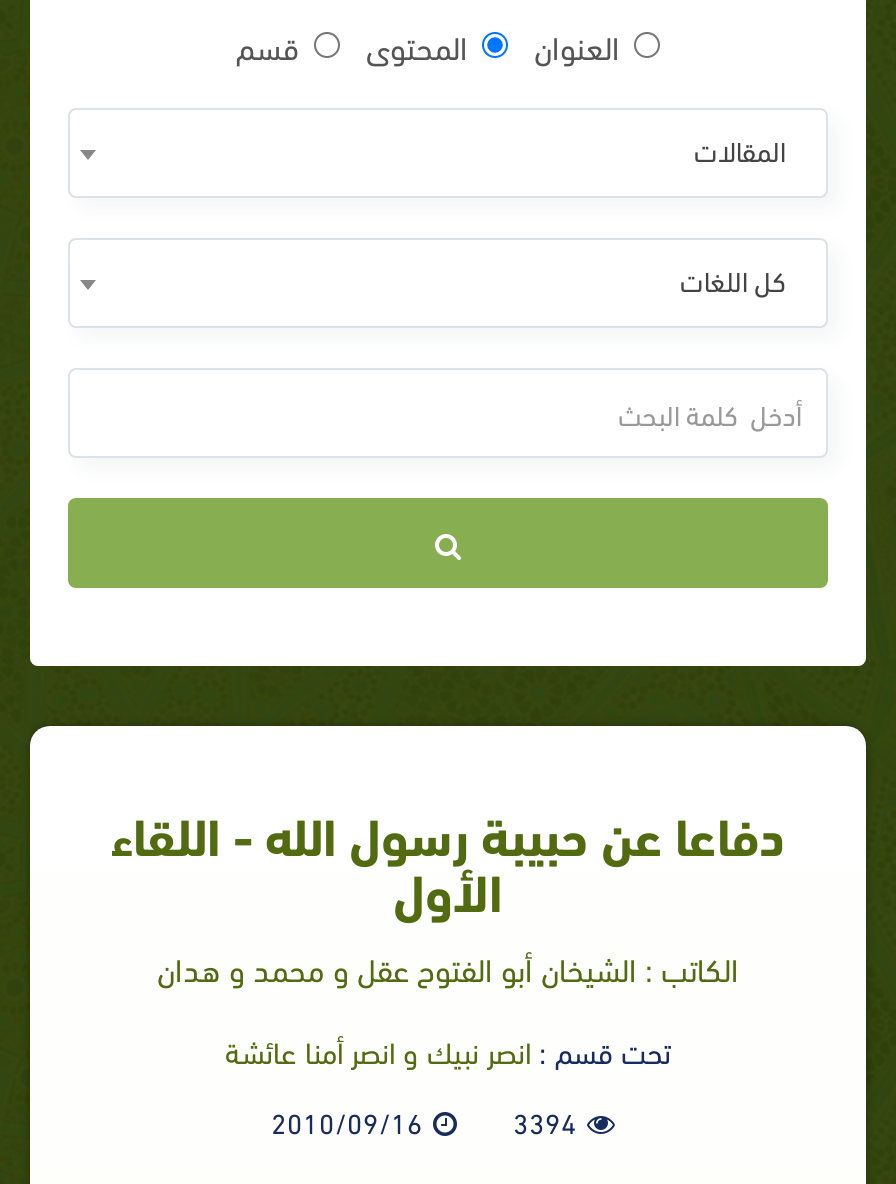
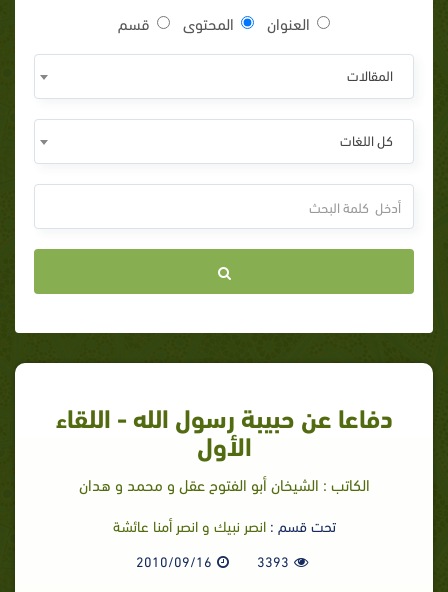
- 3394
+ 3393
